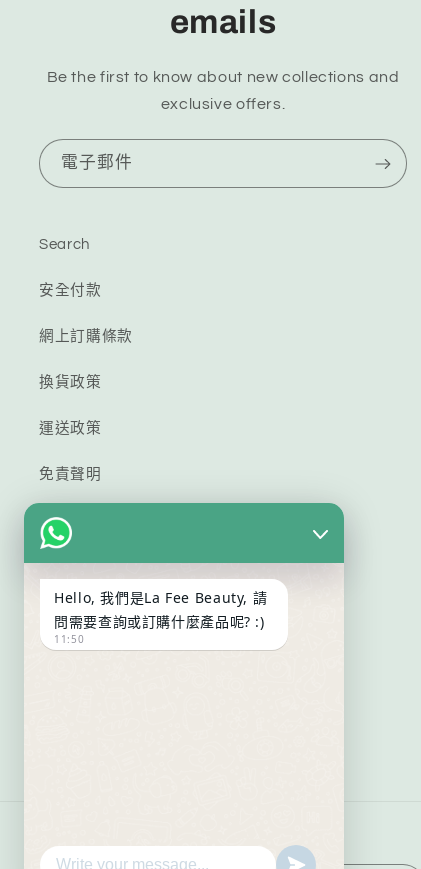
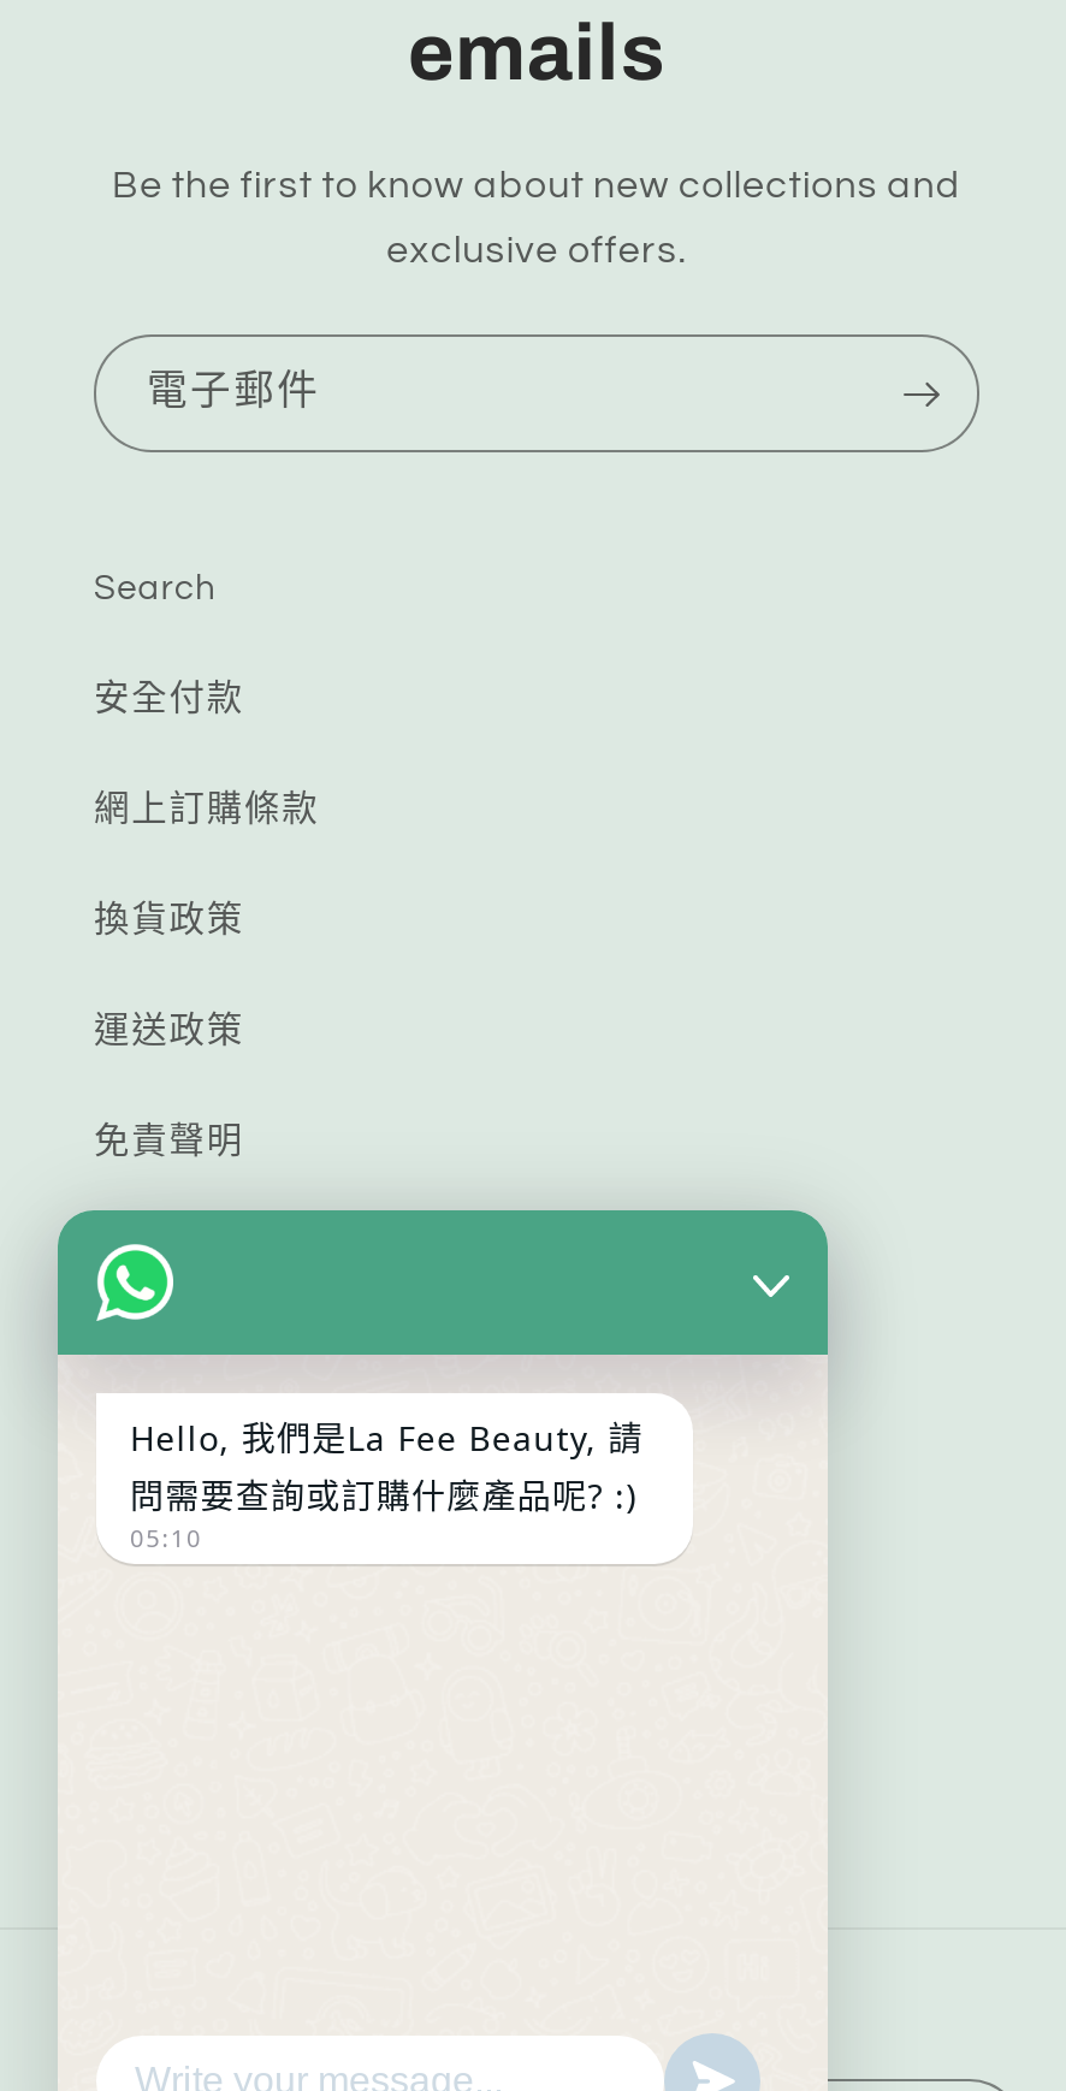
- 11:50
+ 05:10
